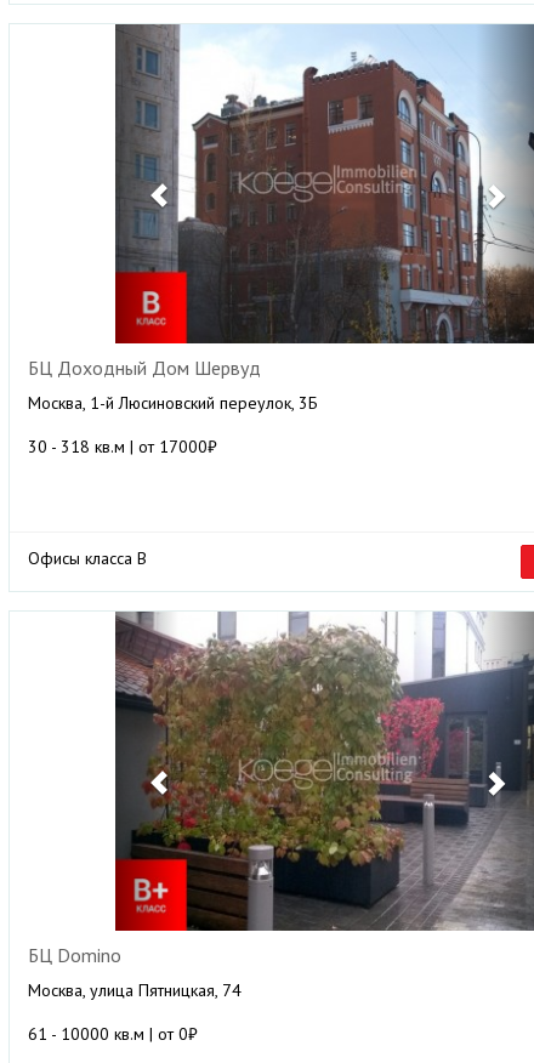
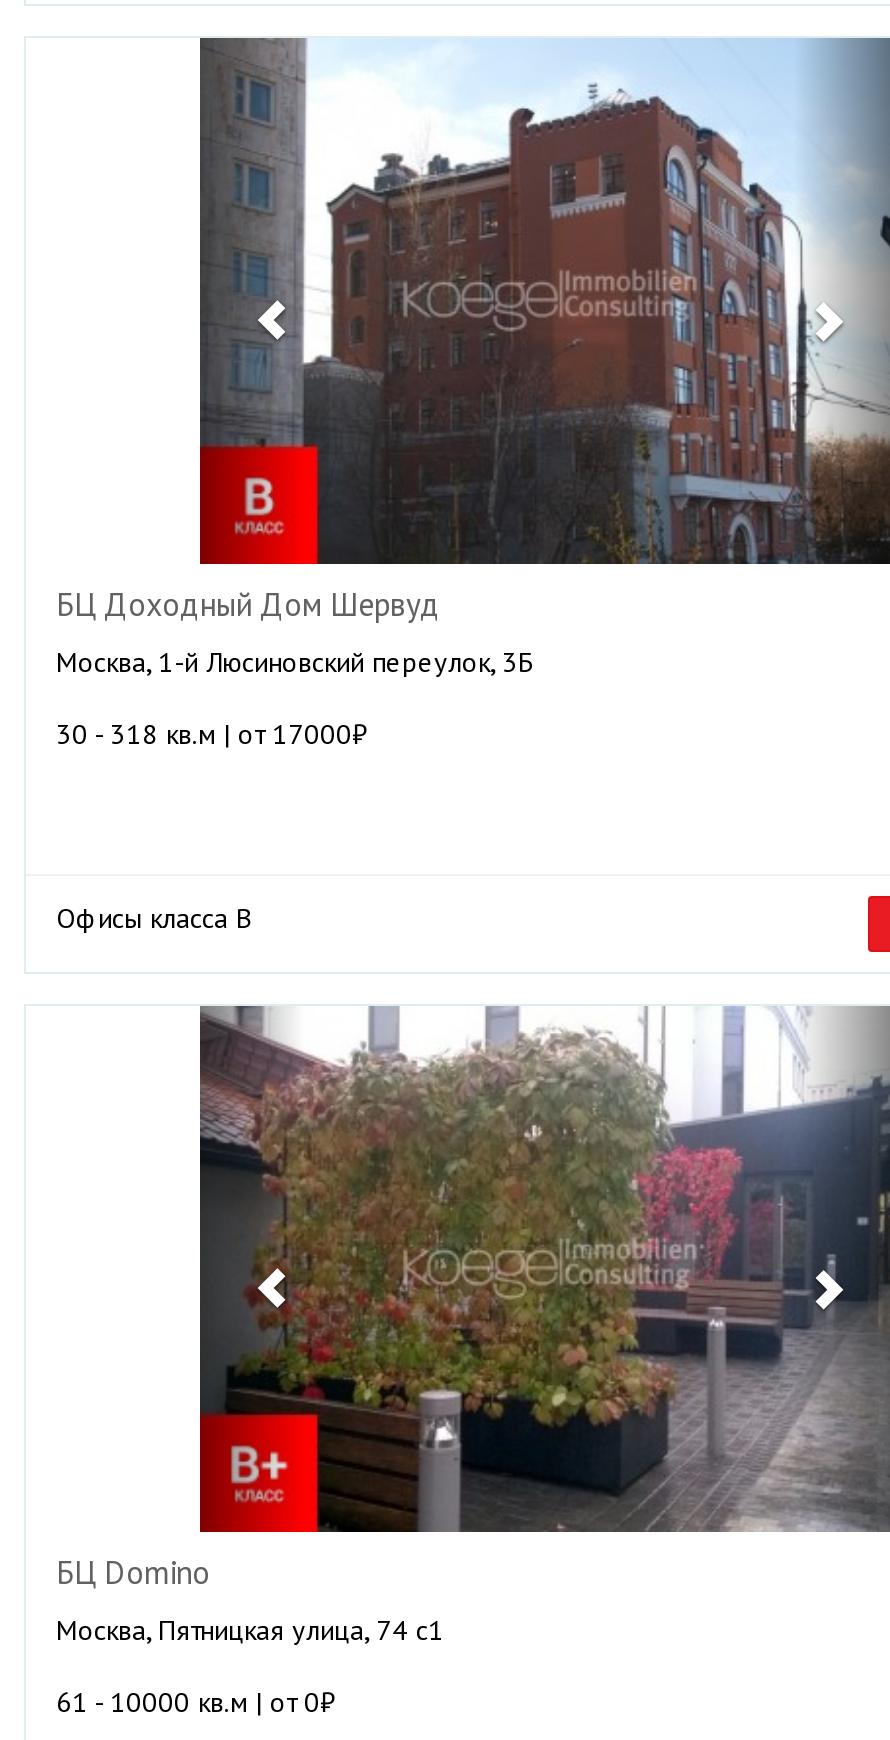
- Москва, улица Пятницкая, 74
+ Москва, Пятницкая улица, 74 с1
